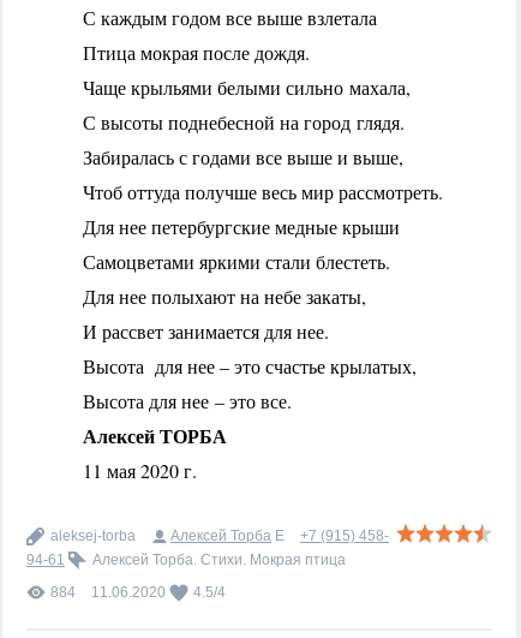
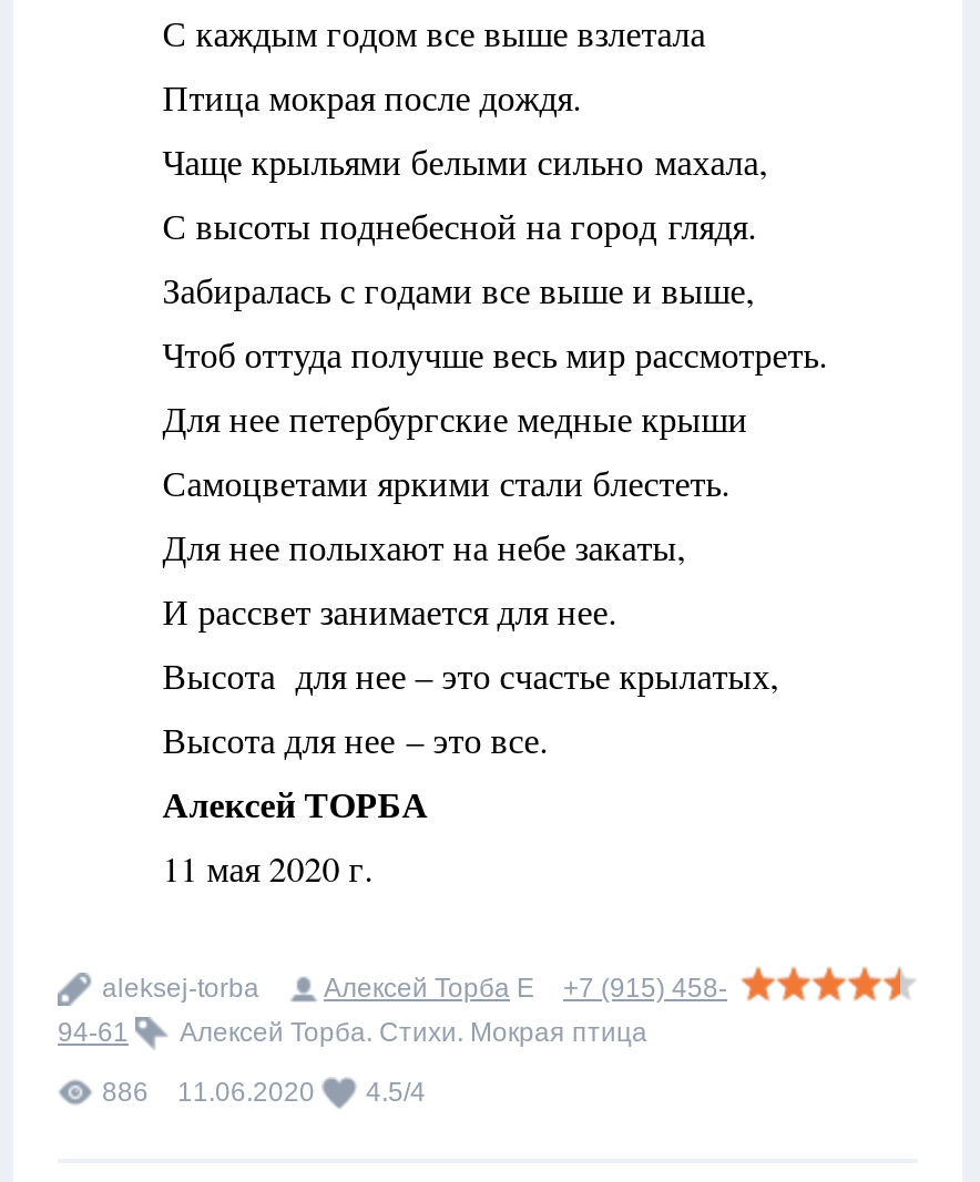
- 884 11.06.2020 4.5/4
+ 886 11.06.2020 4.5/4
